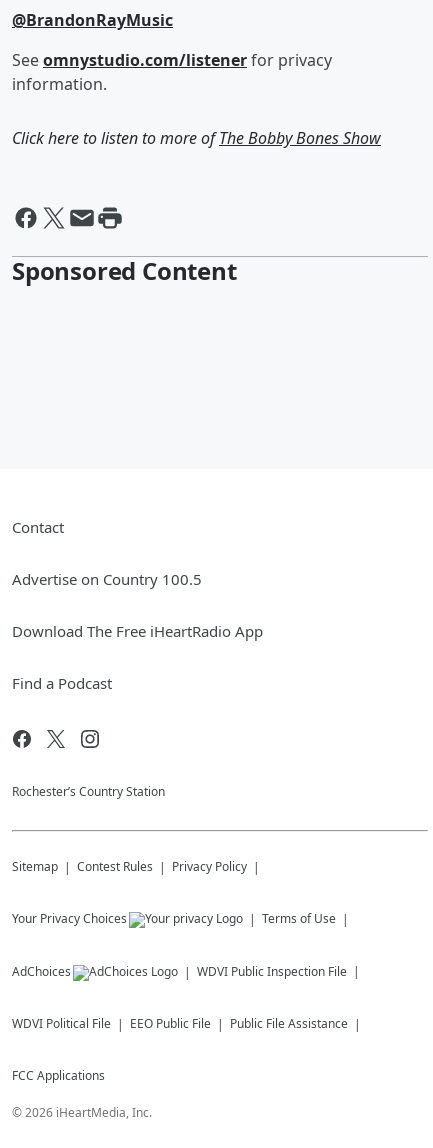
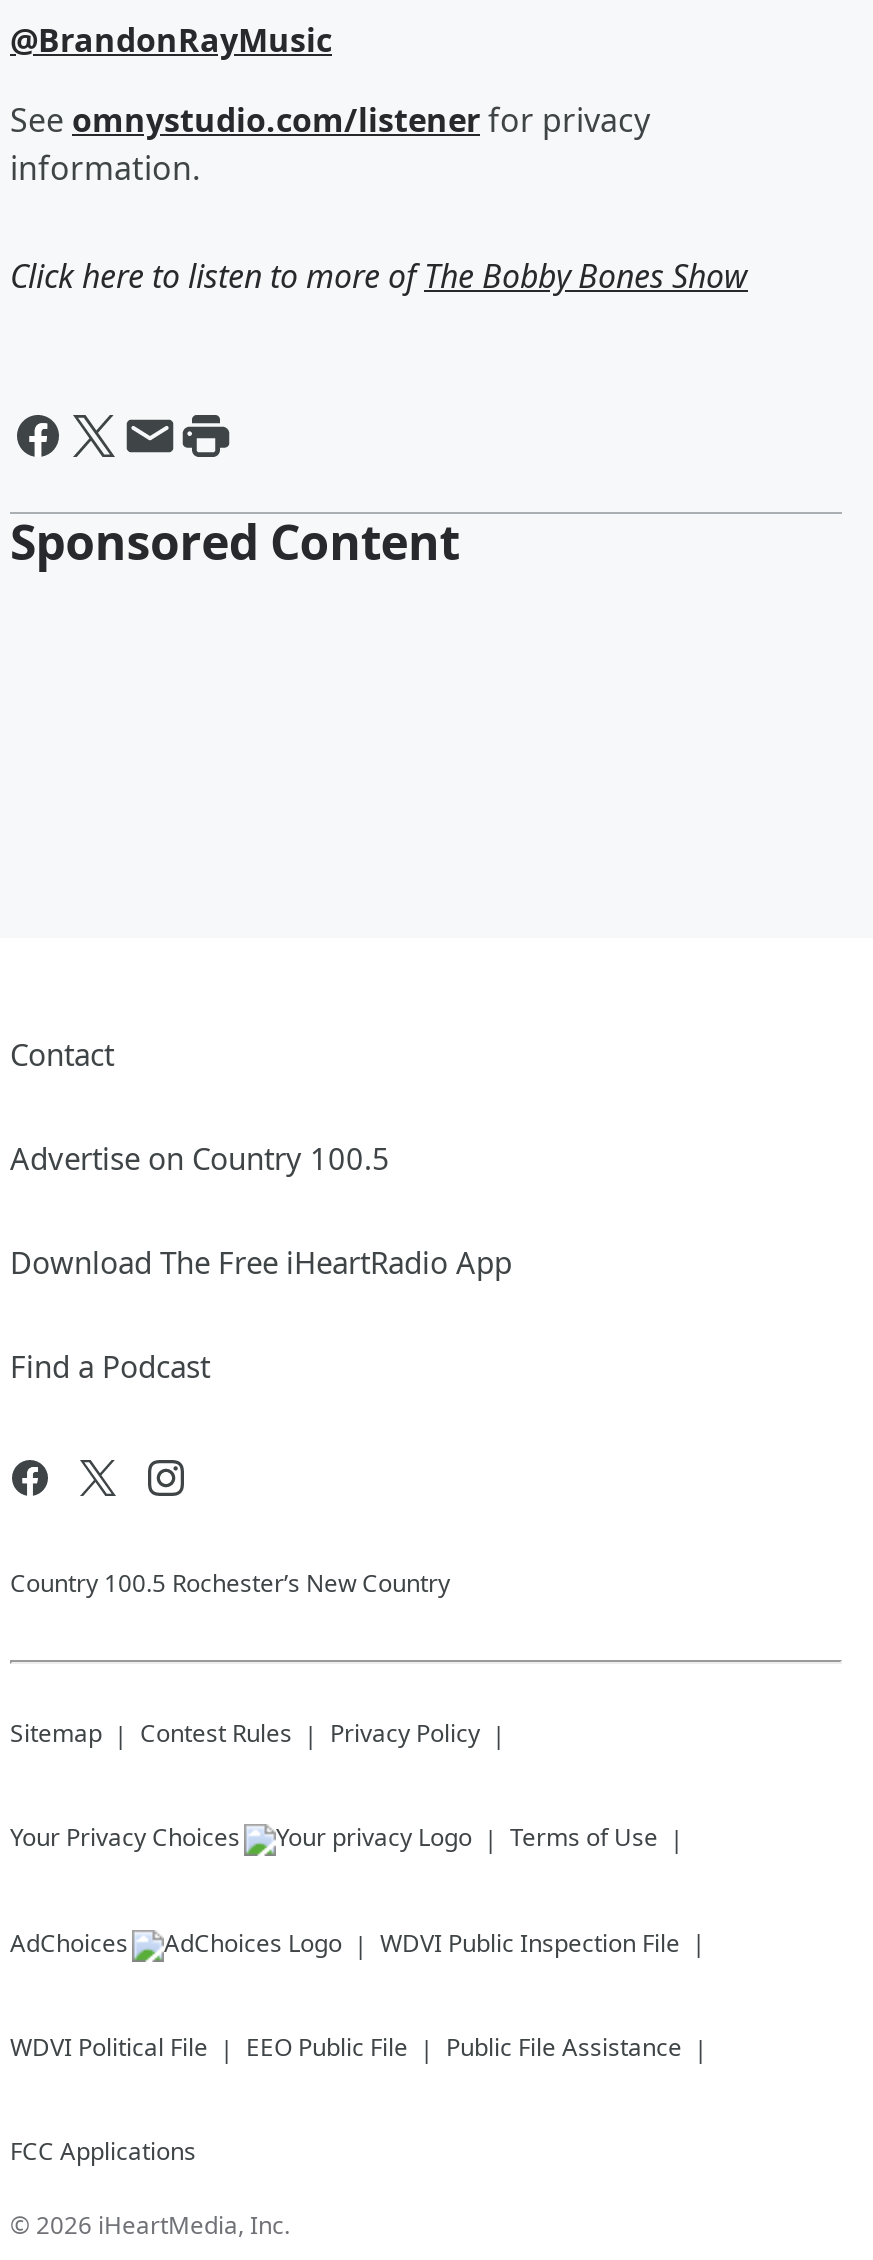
- Rochester’s Country Station
+ Country 100.5 Rochester’s New Country
